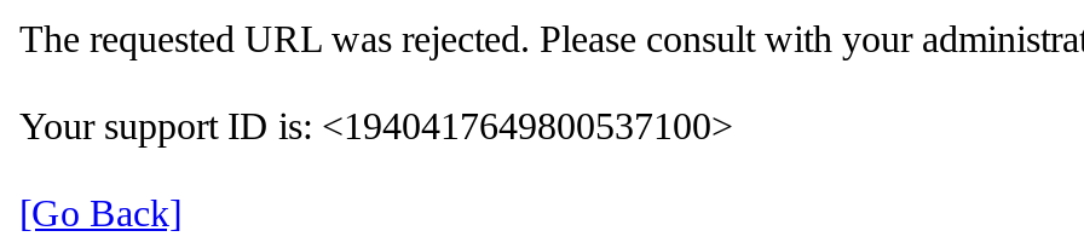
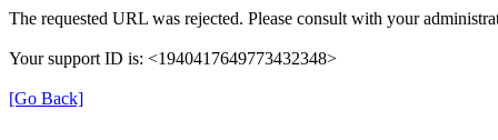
- Your support ID is: <1940417649800537100>
+ Your support ID is: <1940417649773432348>
